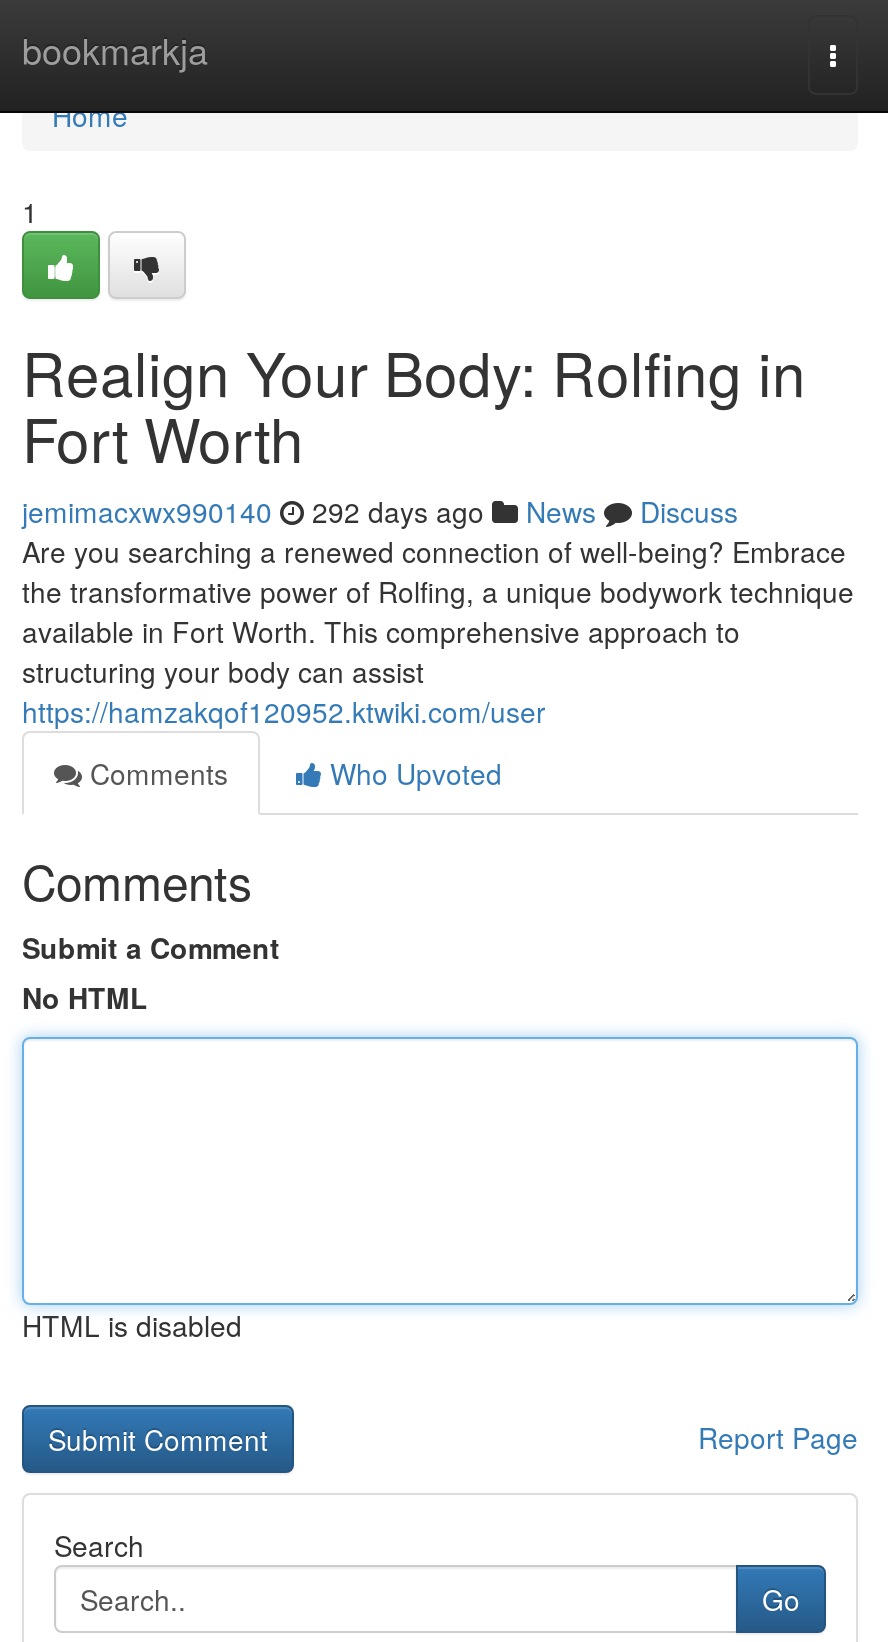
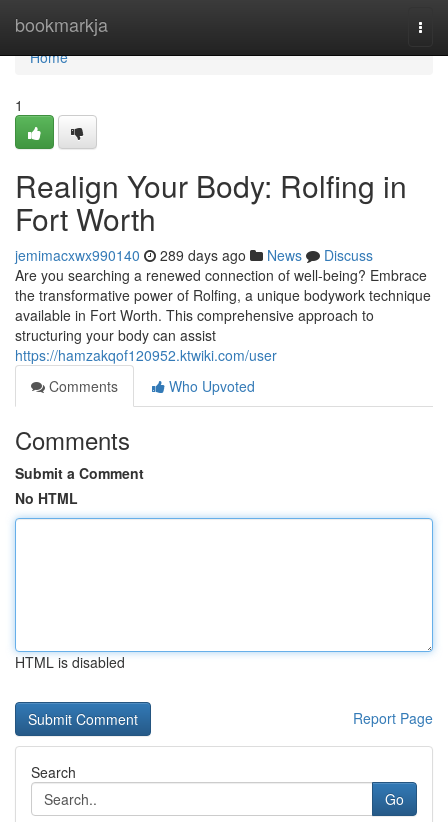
- jemimacxwx990140 292 days ago News Discuss
+ jemimacxwx990140 289 days ago News Discuss
